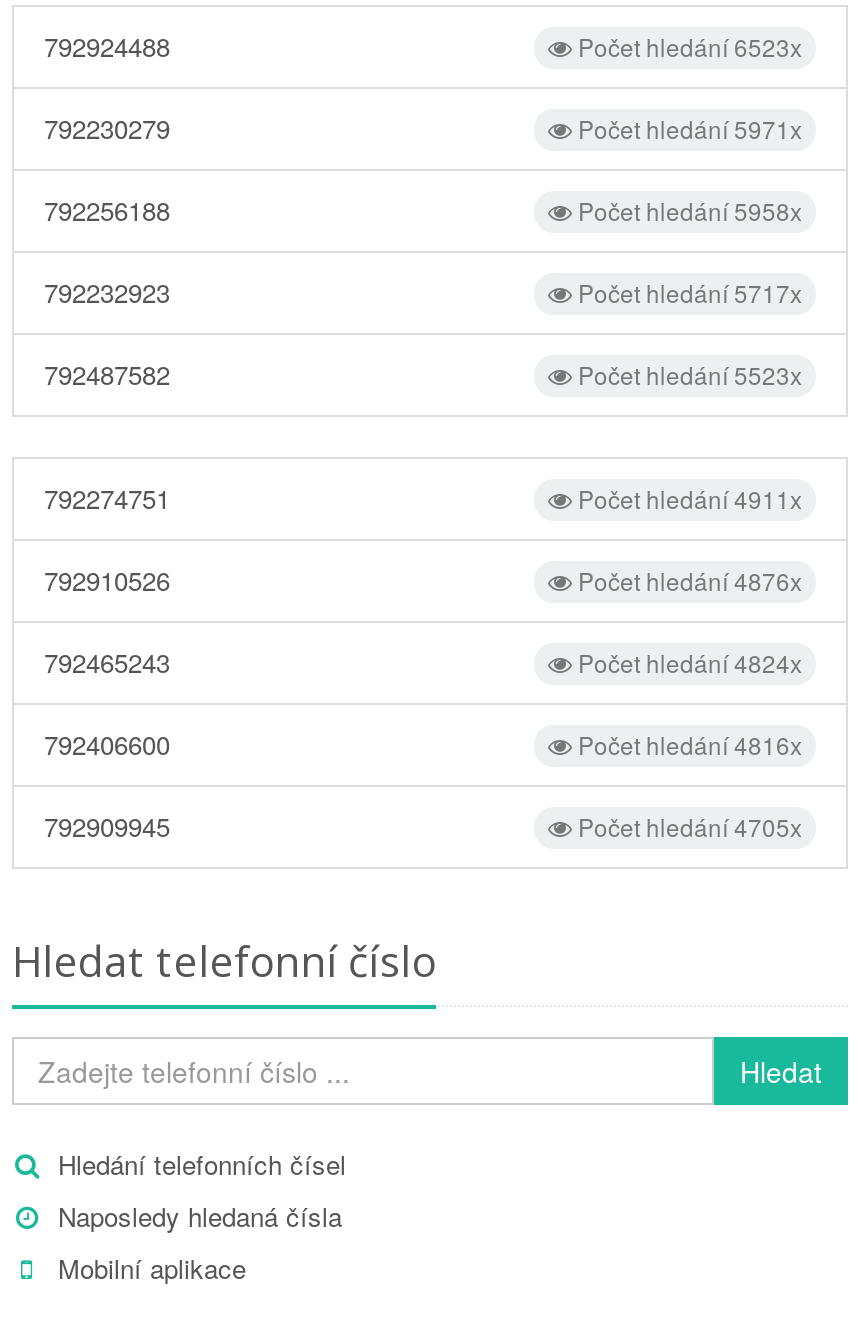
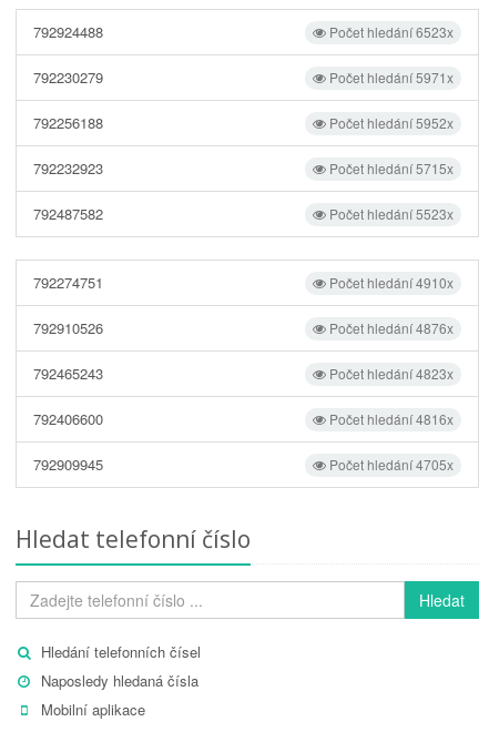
- Počet hledání 5958x
+ Počet hledání 5952x

- Počet hledání 5717x
+ Počet hledání 5715x

- Počet hledání 4911x
+ Počet hledání 4910x

- Počet hledání 4824x
+ Počet hledání 4823x
